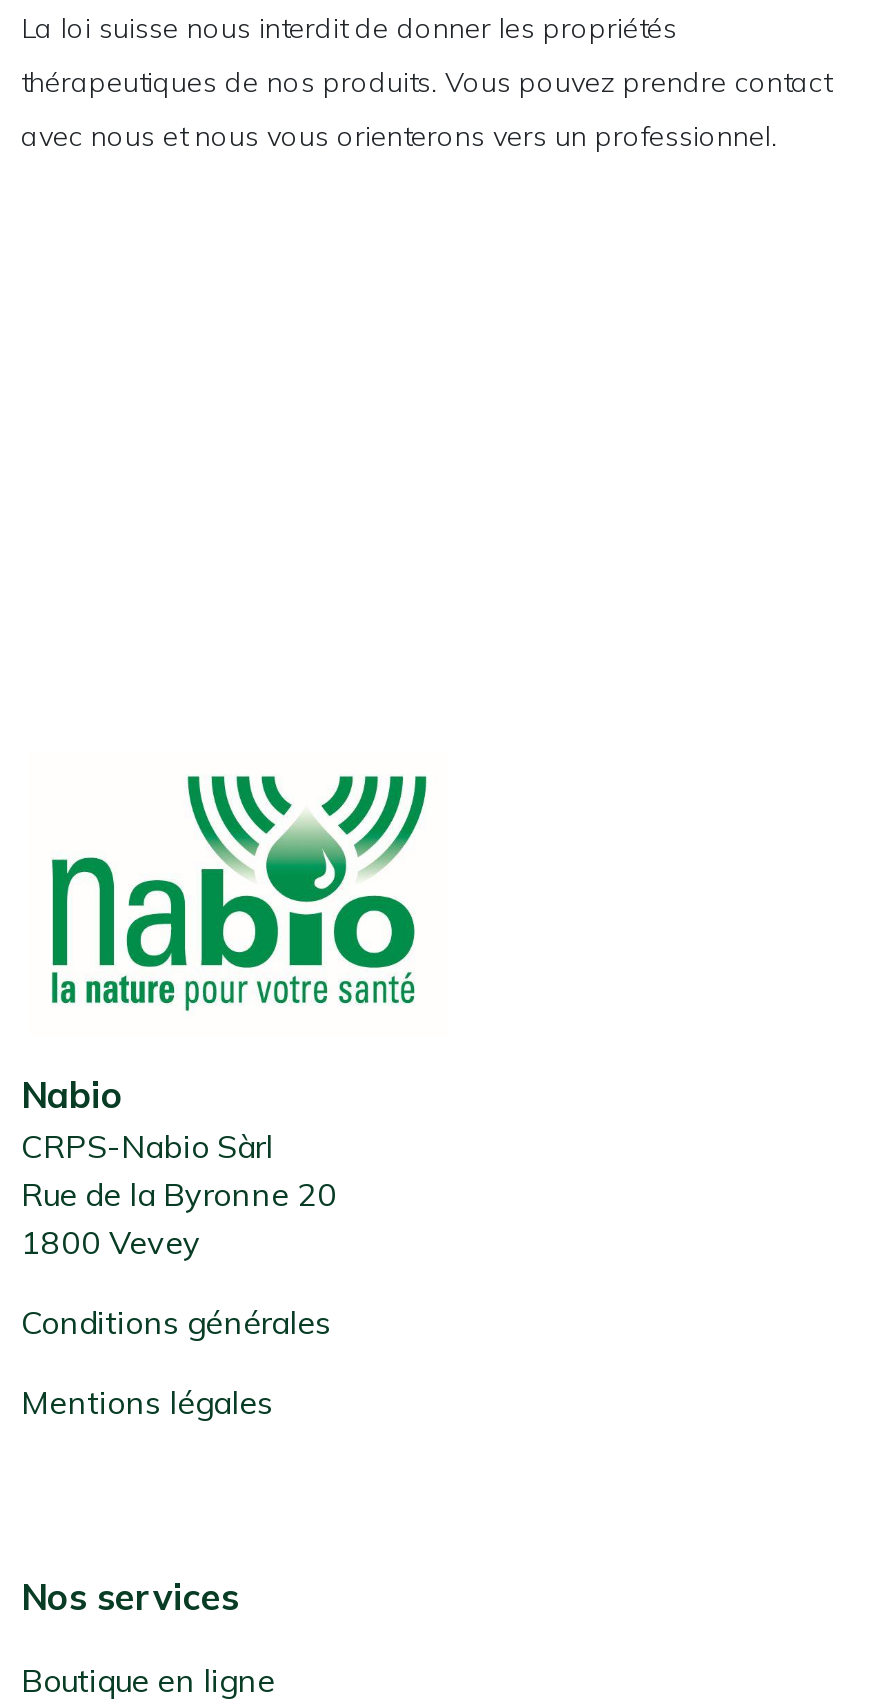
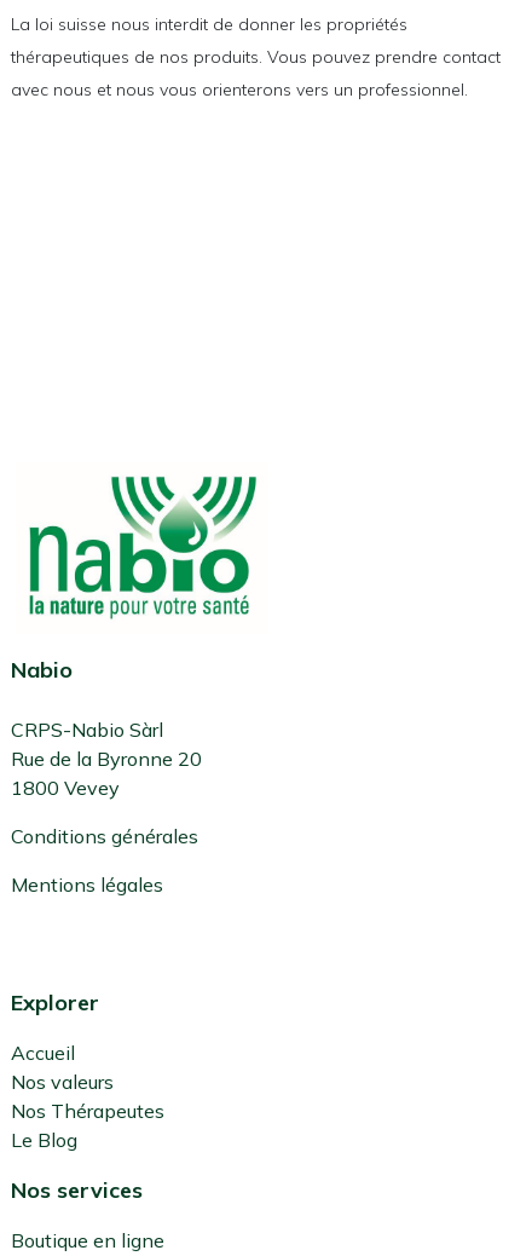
+ Explorer
+ Accueil
+ Nos valeurs
+ Nos Thérapeutes
+ Le Blog
